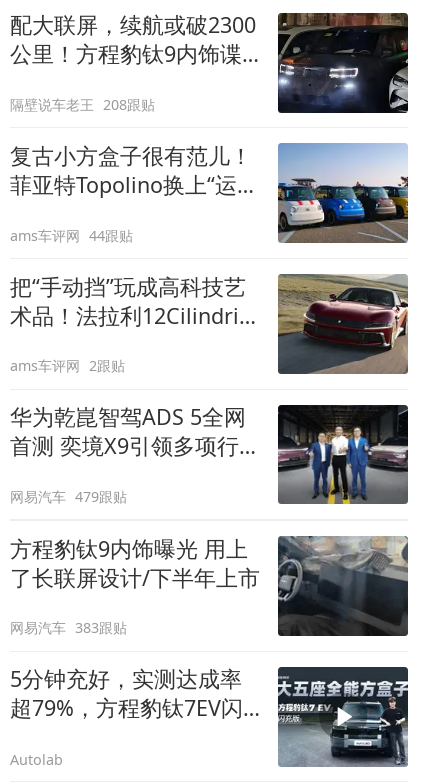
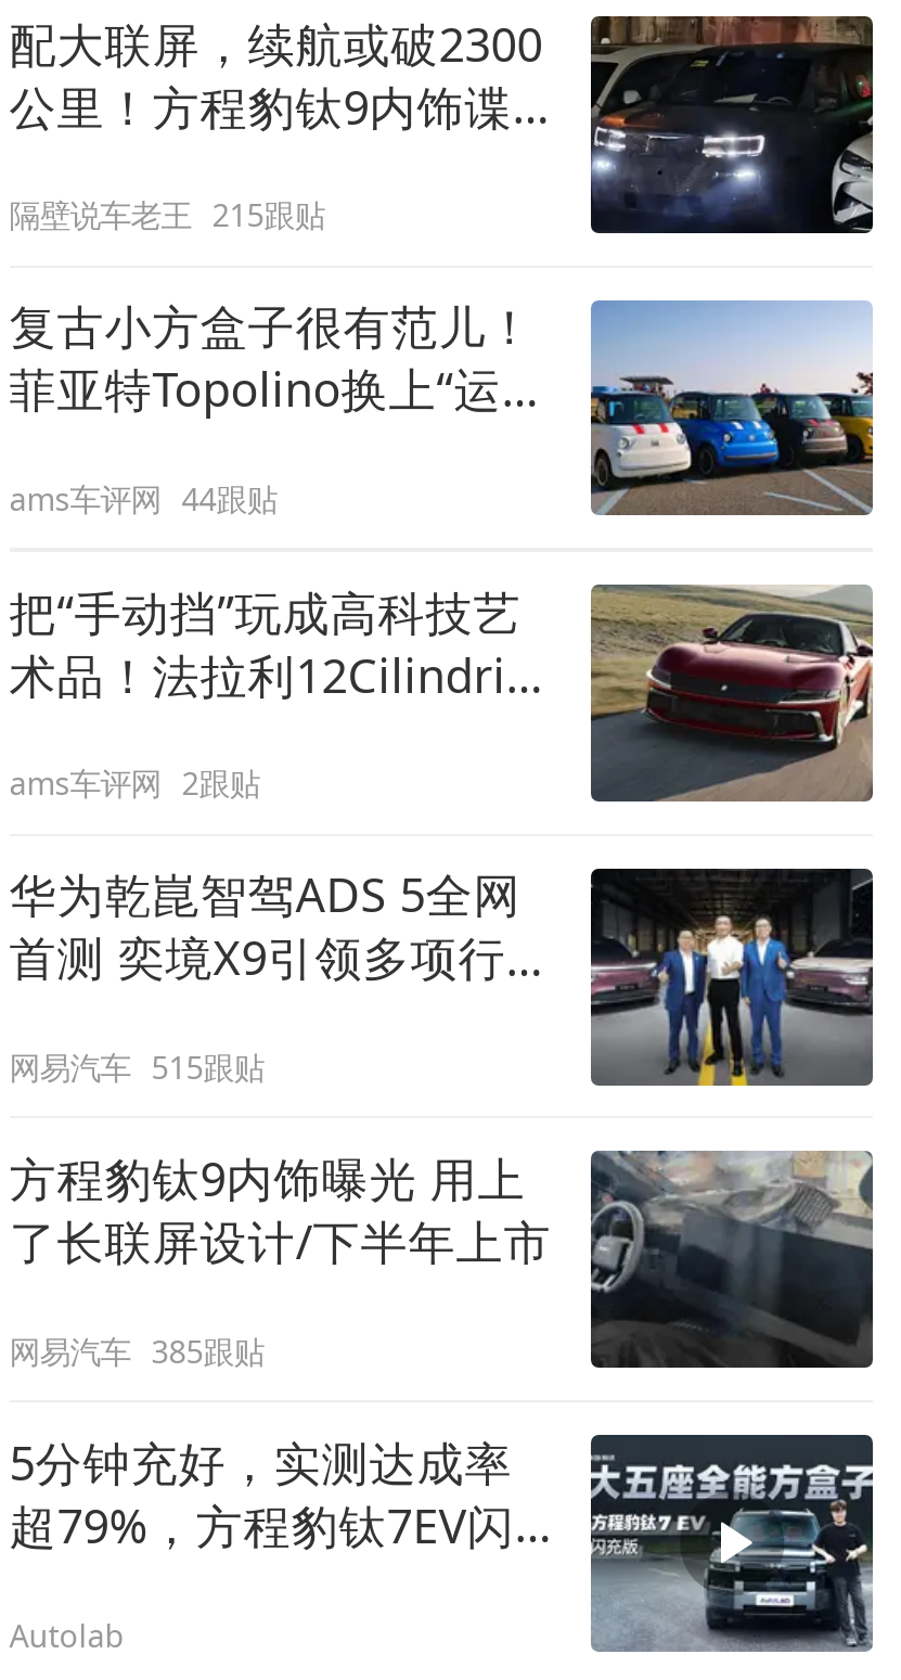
- 隔壁说车老王 208跟贴
+ 隔壁说车老王 215跟贴

- 网易汽车 479跟贴
+ 网易汽车 515跟贴

- 网易汽车 383跟贴
+ 网易汽车 385跟贴
